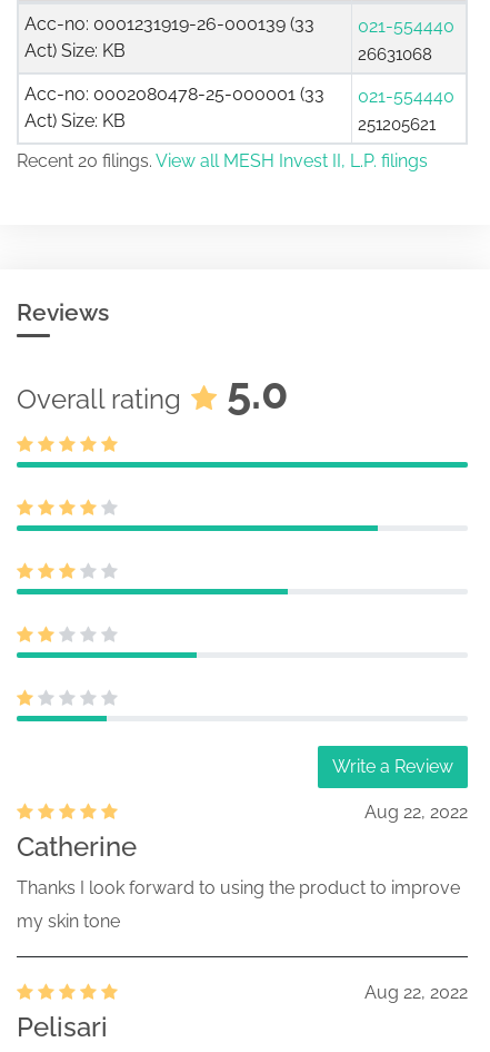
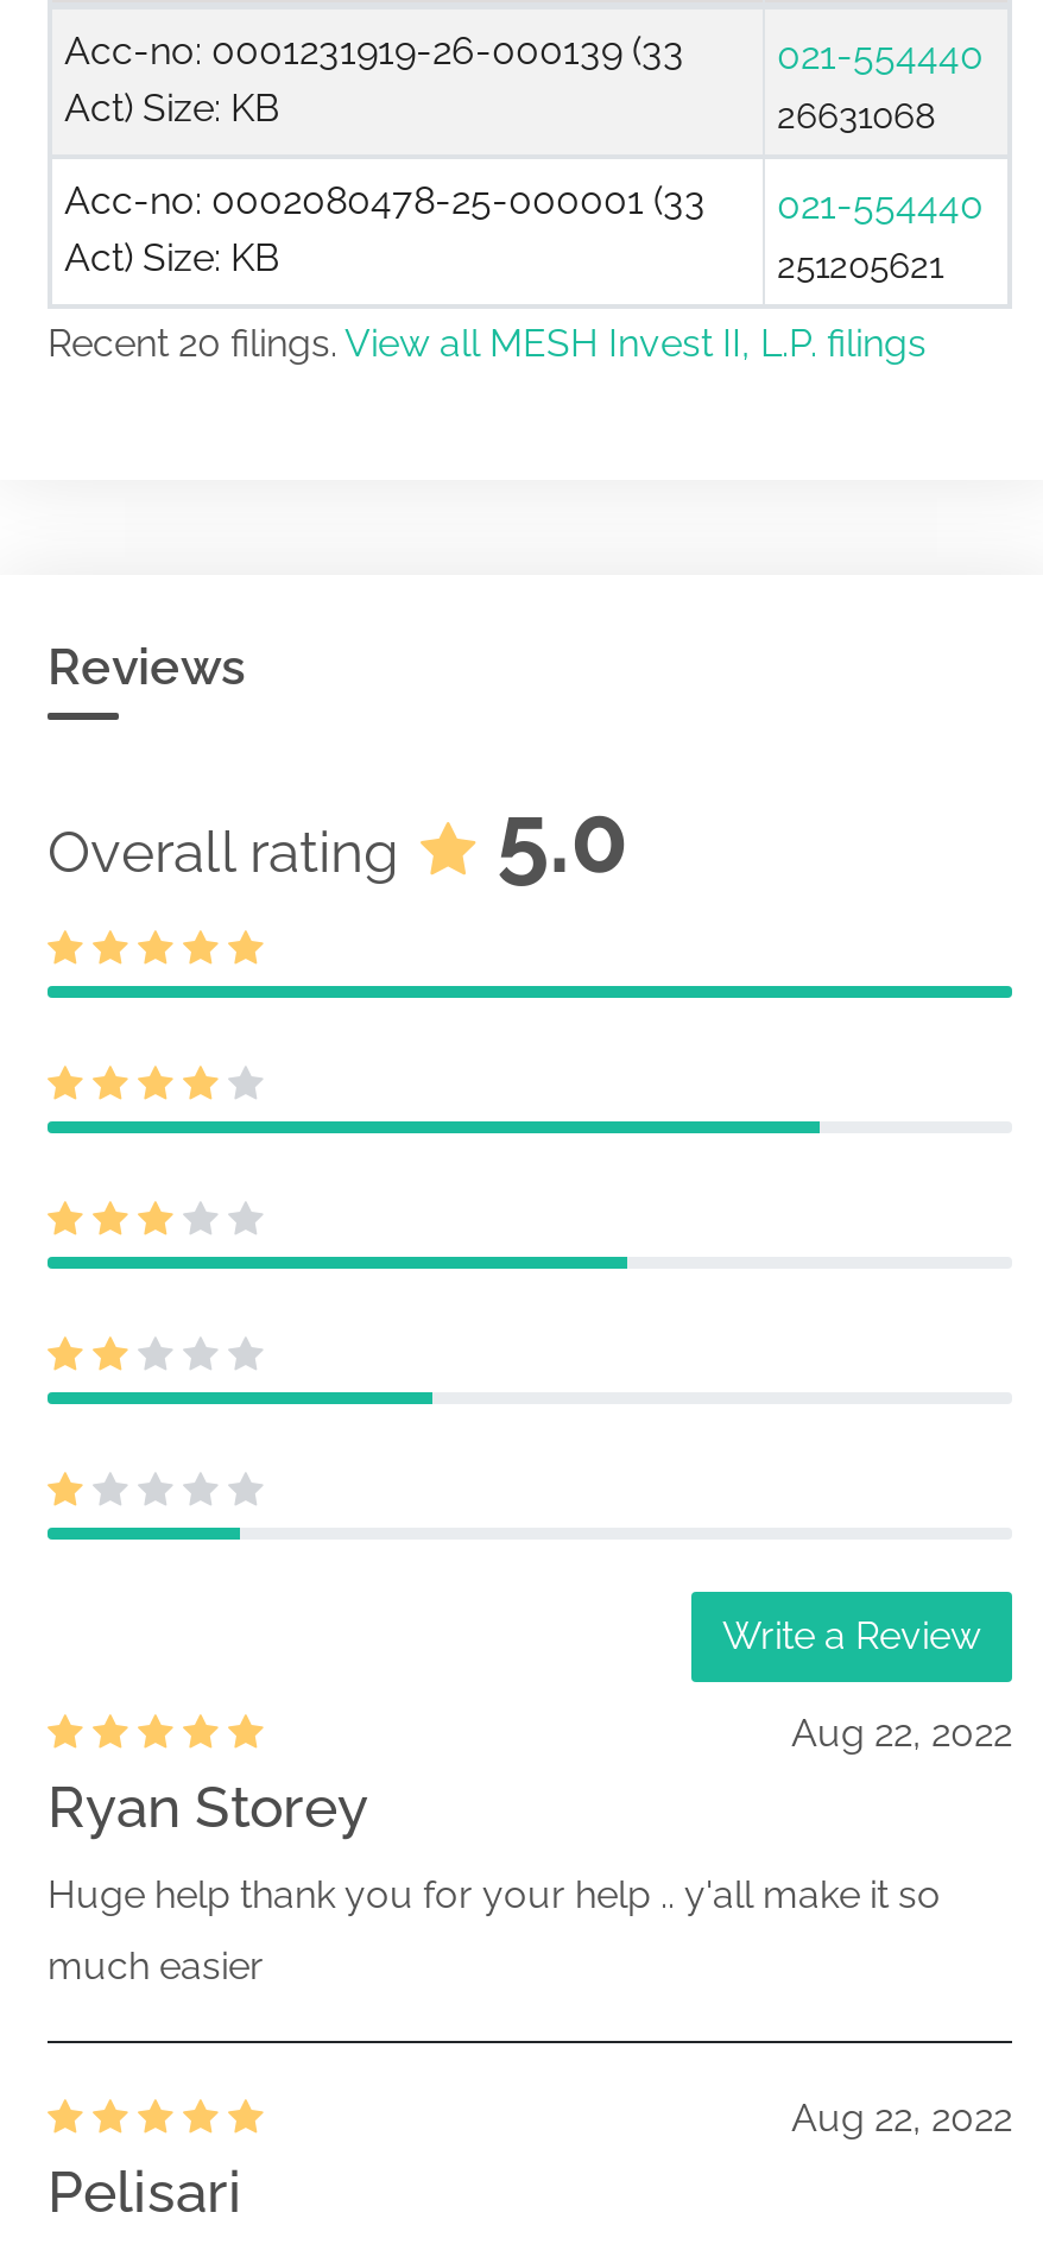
- Catherine
- Thanks I look forward to using the product to improve
+ Ryan Storey
+ Huge help thank you for your help .. y'all make it so

- my skin tone
+ much easier
